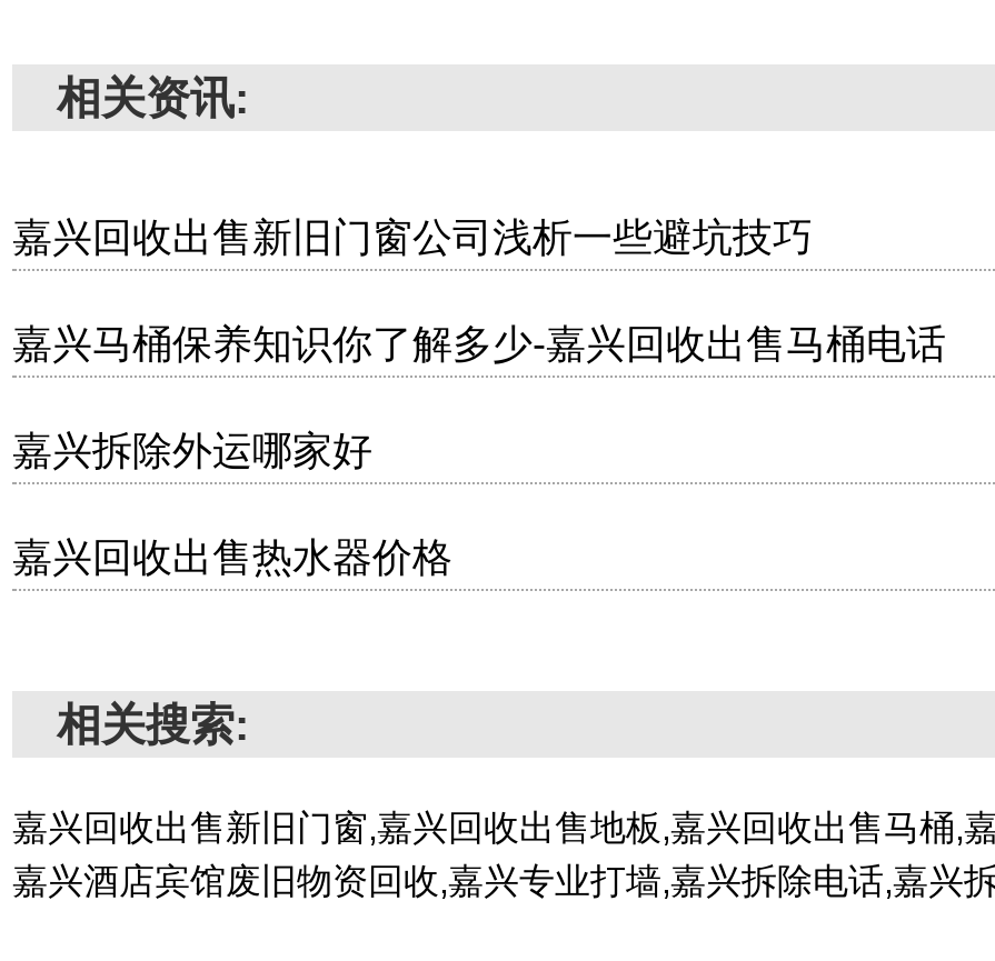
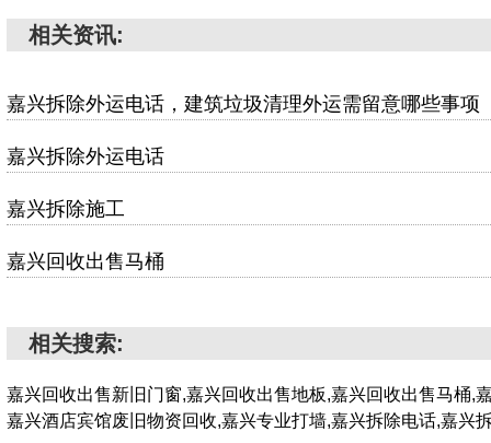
- 嘉兴回收出售新旧门窗公司浅析一些避坑技巧
+ 嘉兴拆除外运电话，建筑垃圾清理外运需留意哪些事项

- 嘉兴马桶保养知识你了解多少-嘉兴回收出售马桶电话
+ 嘉兴拆除外运电话

- 嘉兴拆除外运哪家好
+ 嘉兴拆除施工

- 嘉兴回收出售热水器价格
+ 嘉兴回收出售马桶
